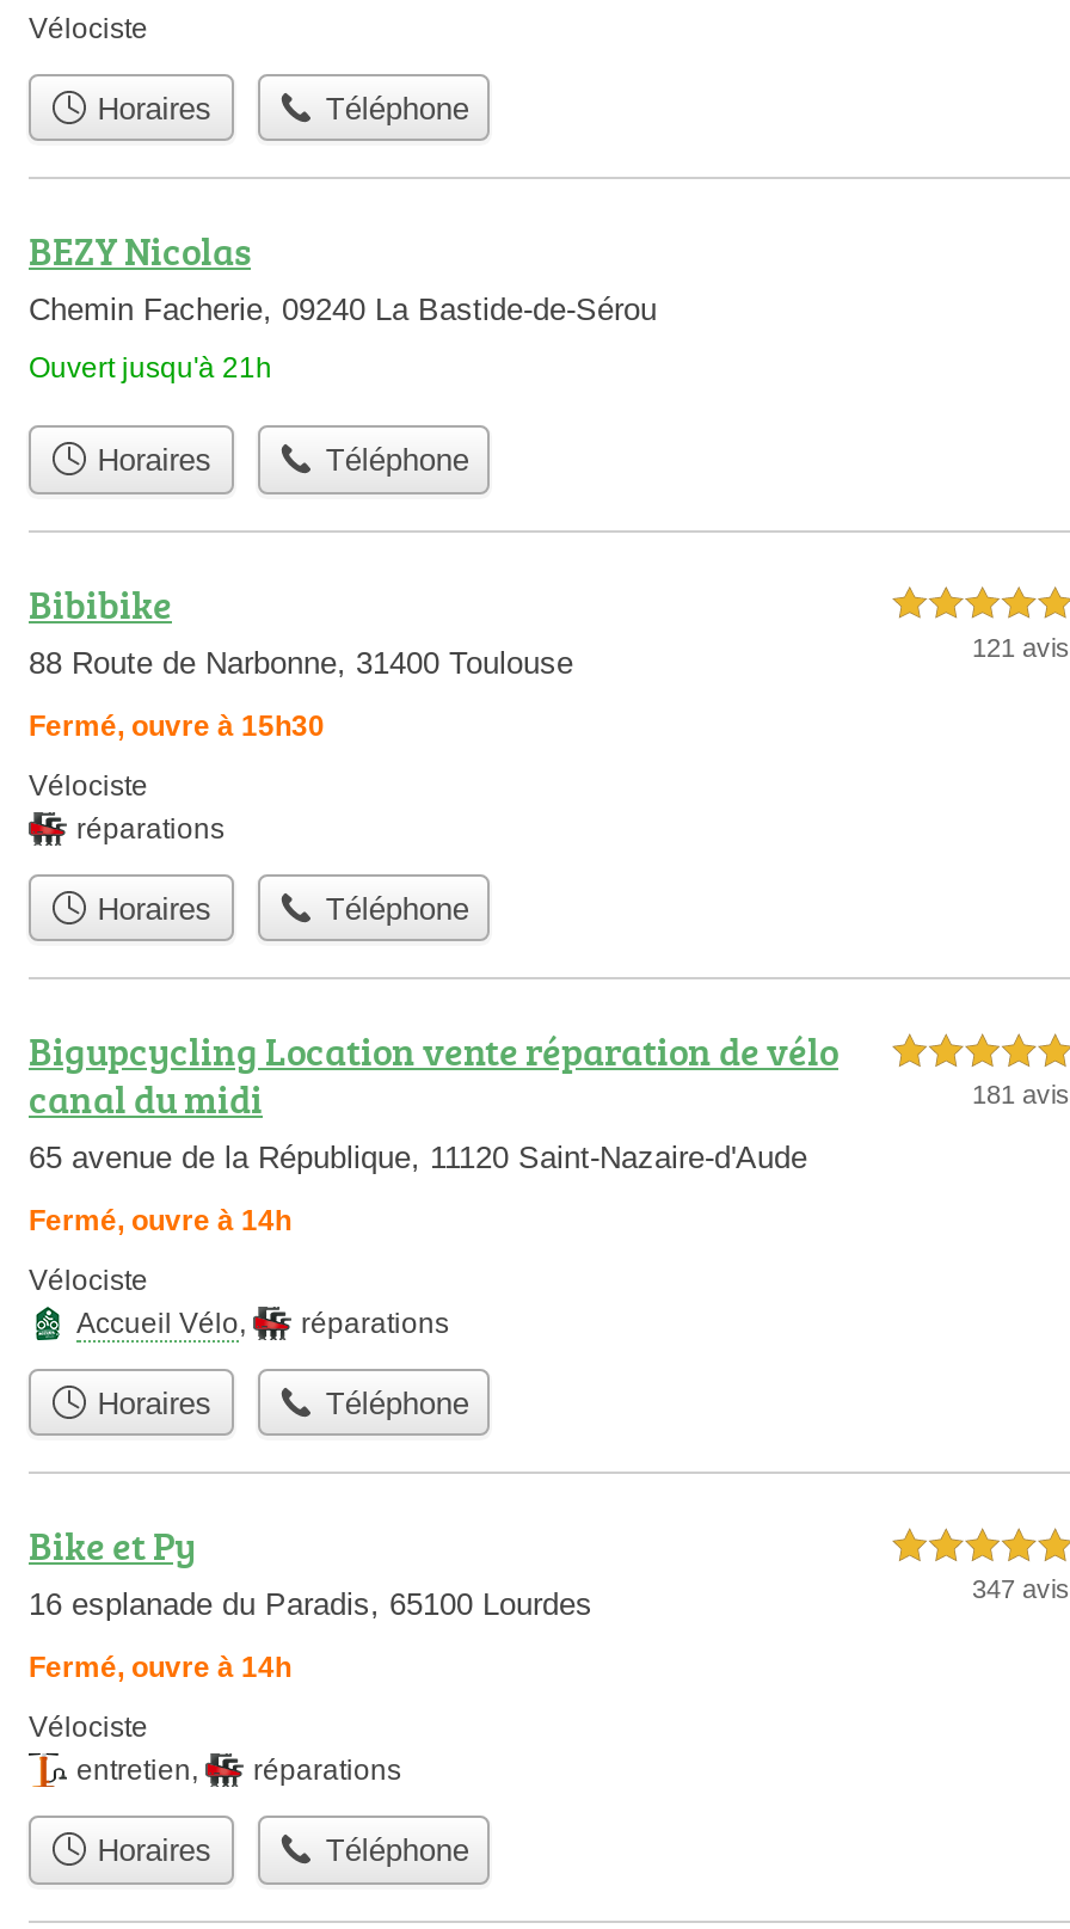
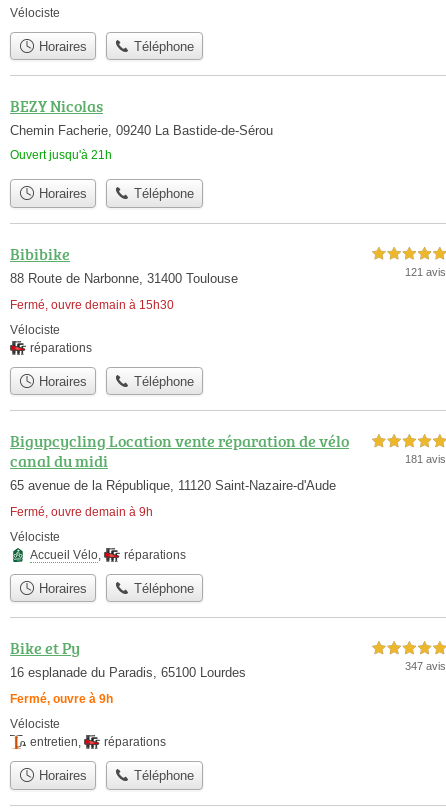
- Fermé, ouvre à 15h30
+ Fermé, ouvre demain à 15h30

- Fermé, ouvre à 14h
+ Fermé, ouvre demain à 9h

- Fermé, ouvre à 14h
+ Fermé, ouvre à 9h
